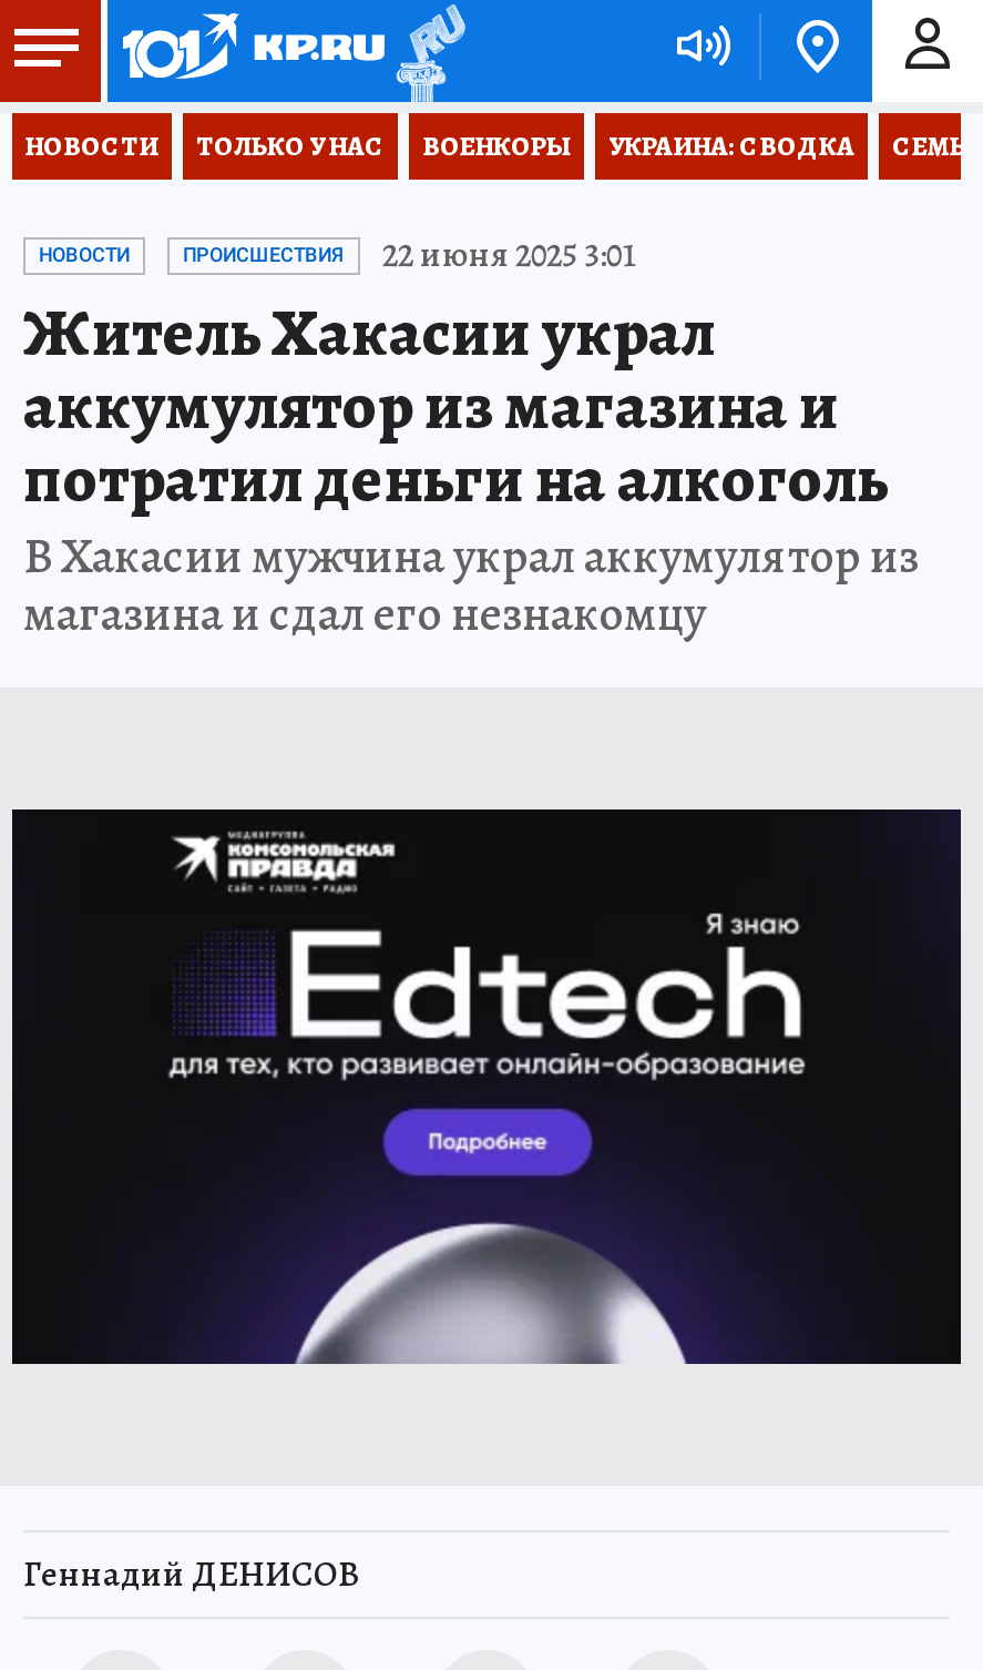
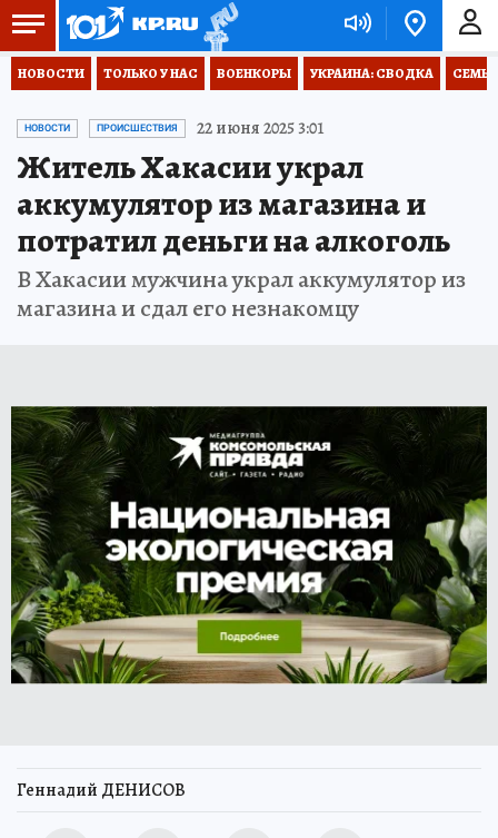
- [image]
+ [image]
